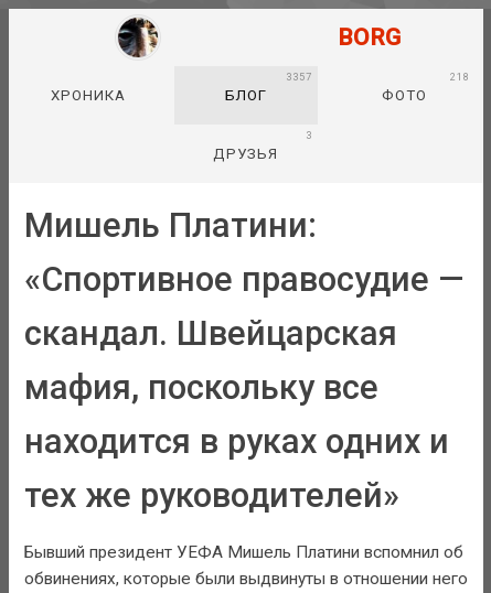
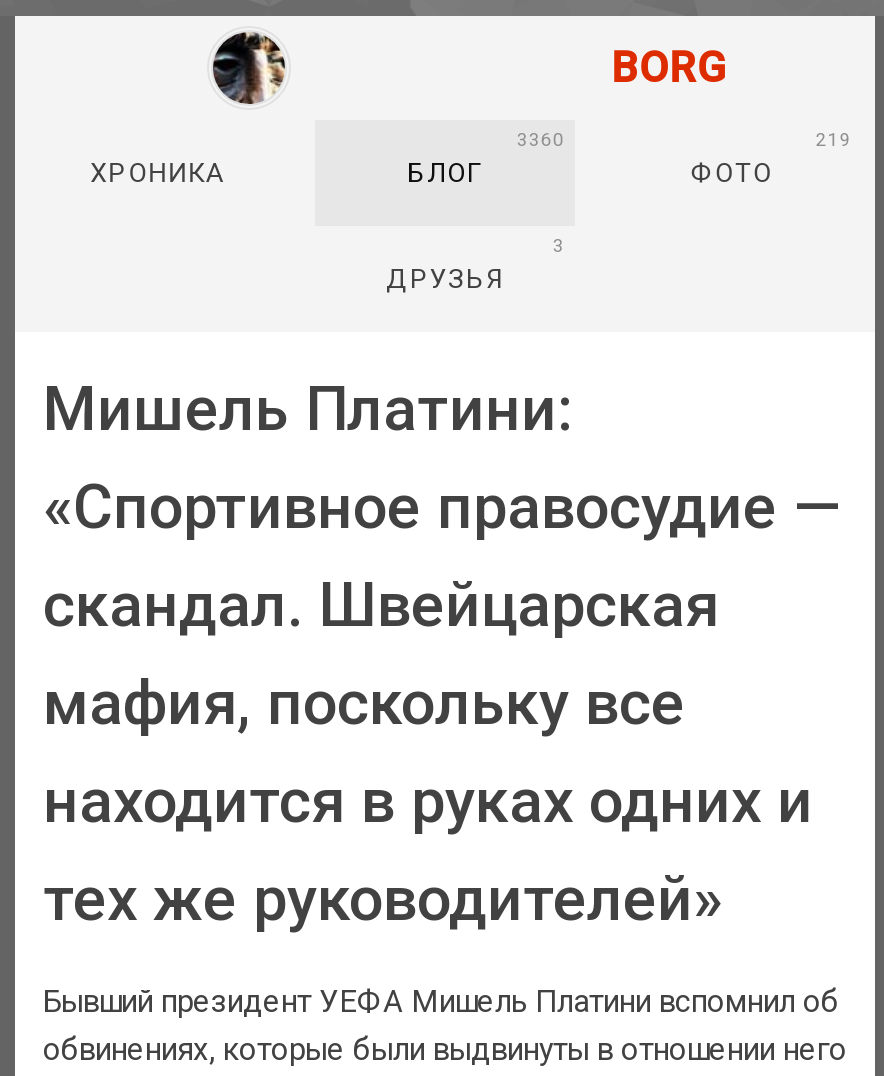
- 3357
+ 3360

- 218
+ 219
